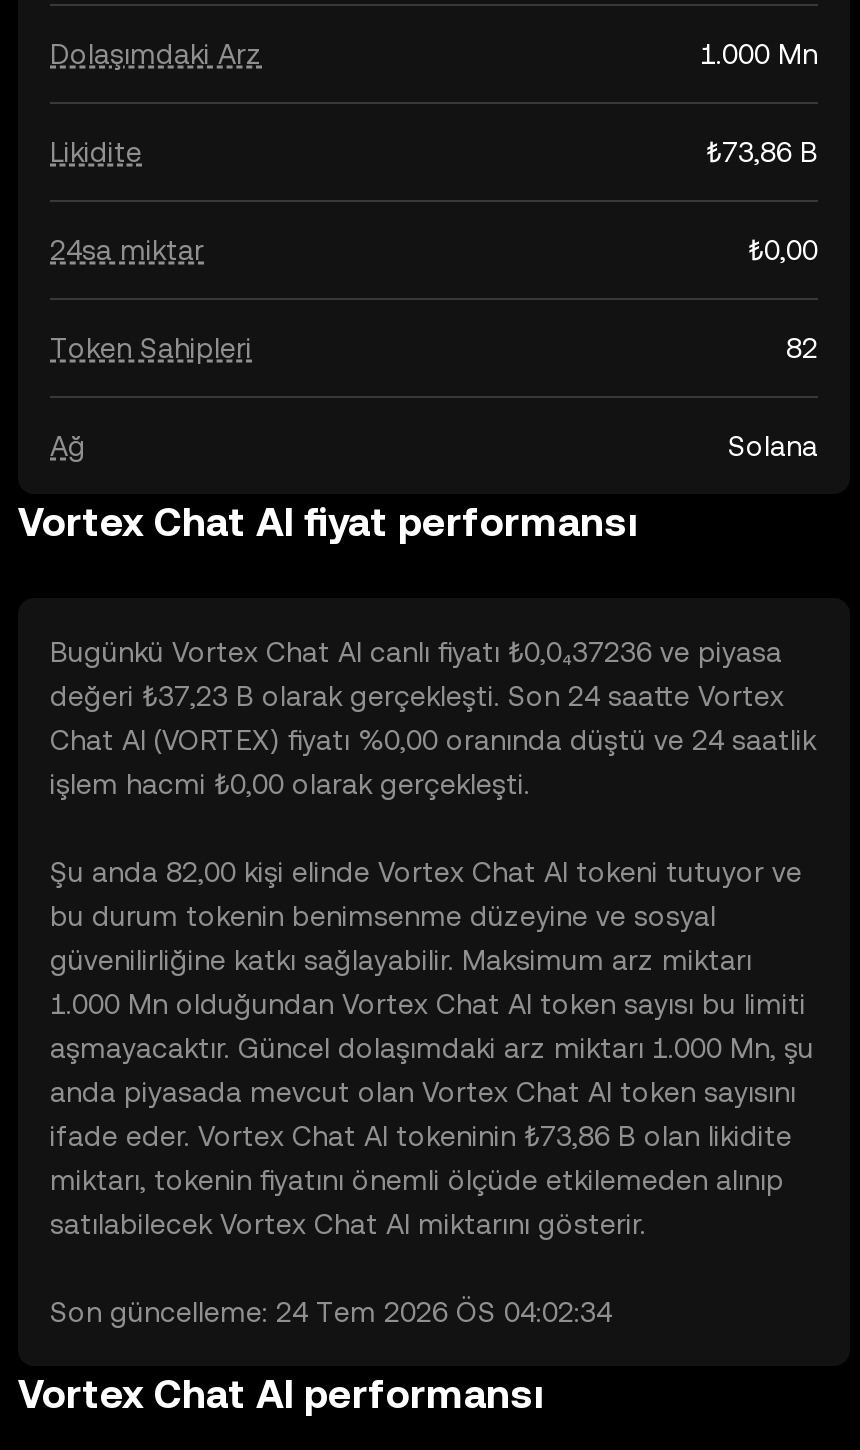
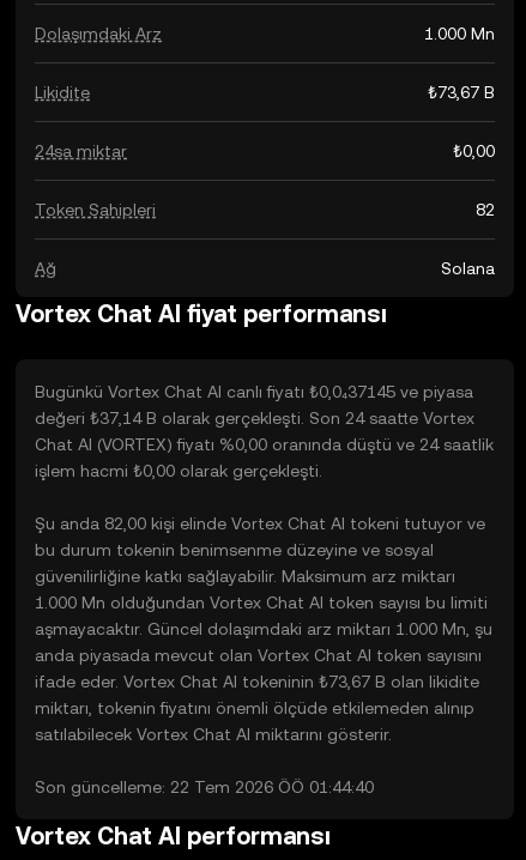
- ₺73,86 B
+ ₺73,67 B

- Bugünkü Vortex Chat AI canlı fiyatı ₺0,0₄37236 ve piyasa
+ Bugünkü Vortex Chat AI canlı fiyatı ₺0,0₄37145 ve piyasa

- değeri ₺37,23 B olarak gerçekleşti. Son 24 saatte Vortex
+ değeri ₺37,14 B olarak gerçekleşti. Son 24 saatte Vortex

- ifade eder. Vortex Chat AI tokeninin ₺73,86 B olan likidite
+ ifade eder. Vortex Chat AI tokeninin ₺73,67 B olan likidite

- Son güncelleme: 24 Tem 2026 ÖS 04:02:34
+ Son güncelleme: 22 Tem 2026 ÖÖ 01:44:40
